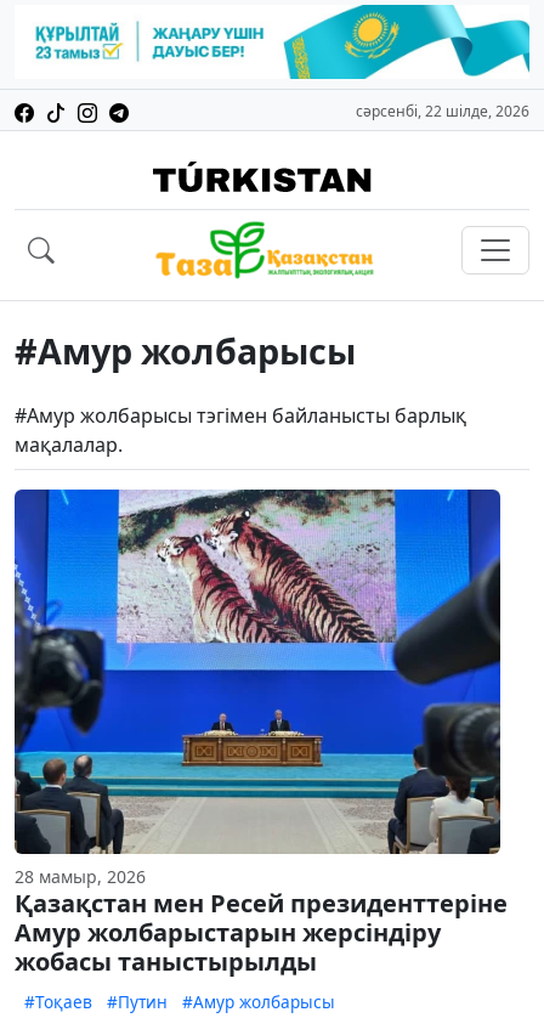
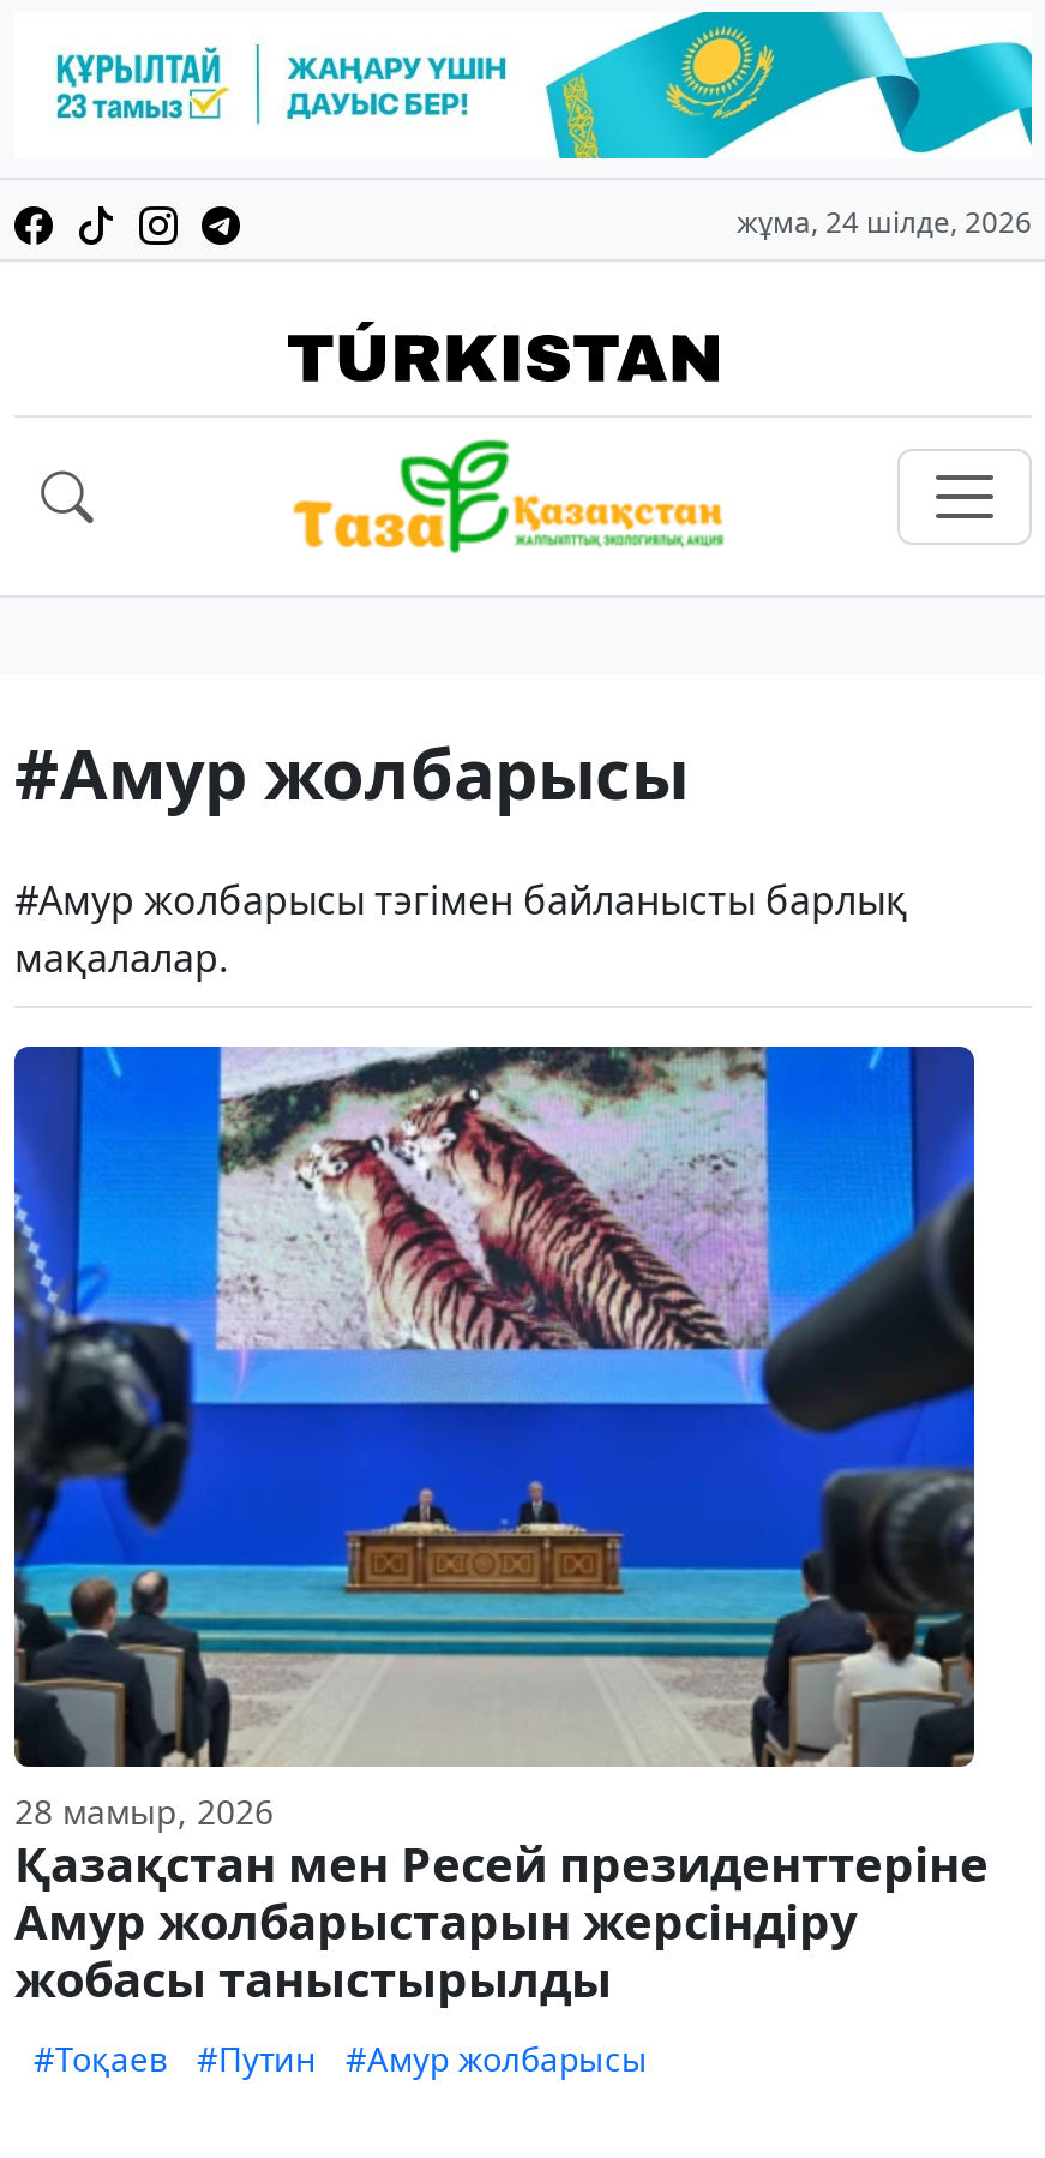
- сәрсенбі, 22 шілде, 2026
+ жұма, 24 шілде, 2026
